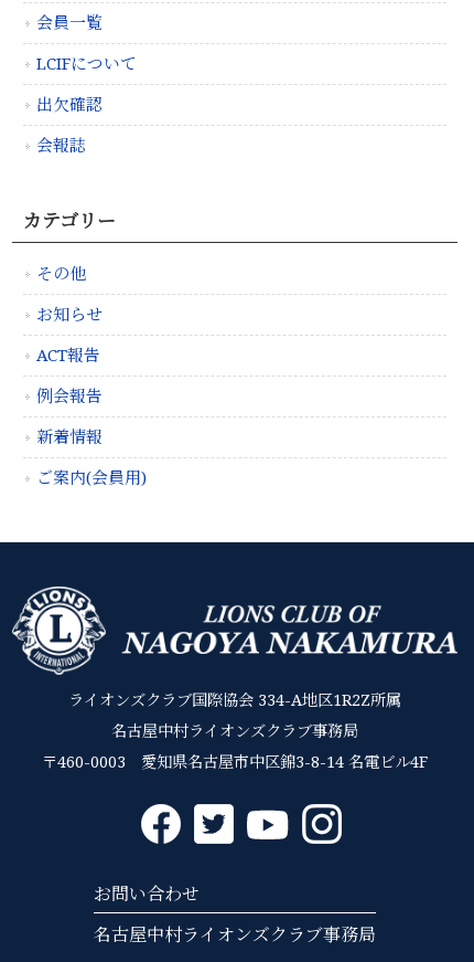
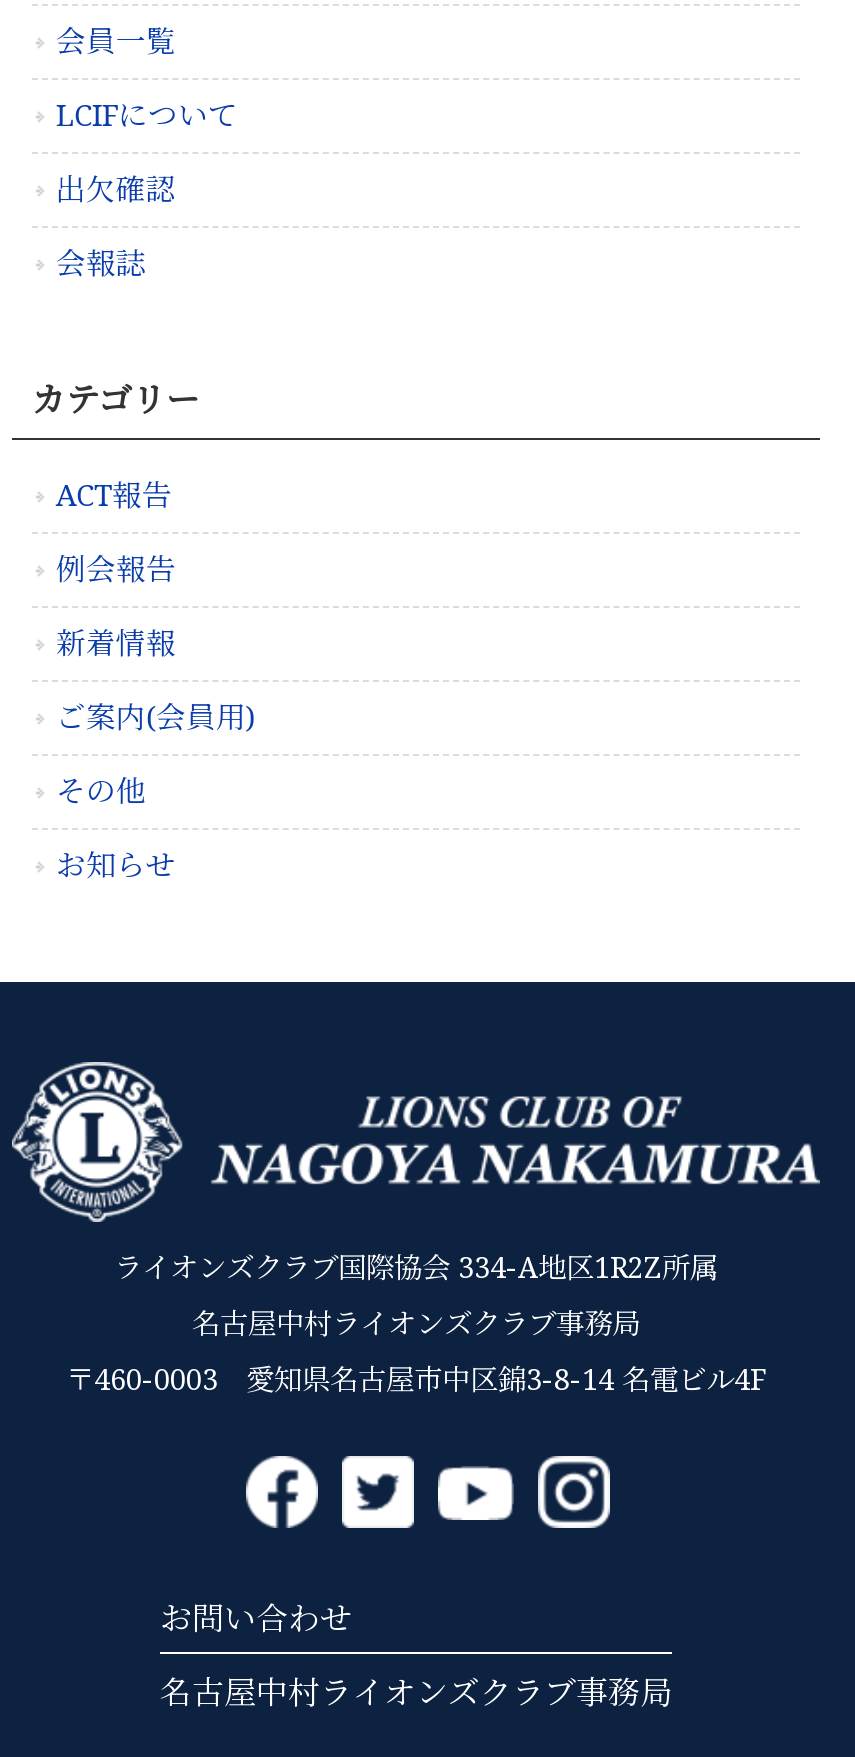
moved down: その他 | お知らせ

moved up: ACT報告 | 例会報告 | 新着情報 | ご案内(会員用)
